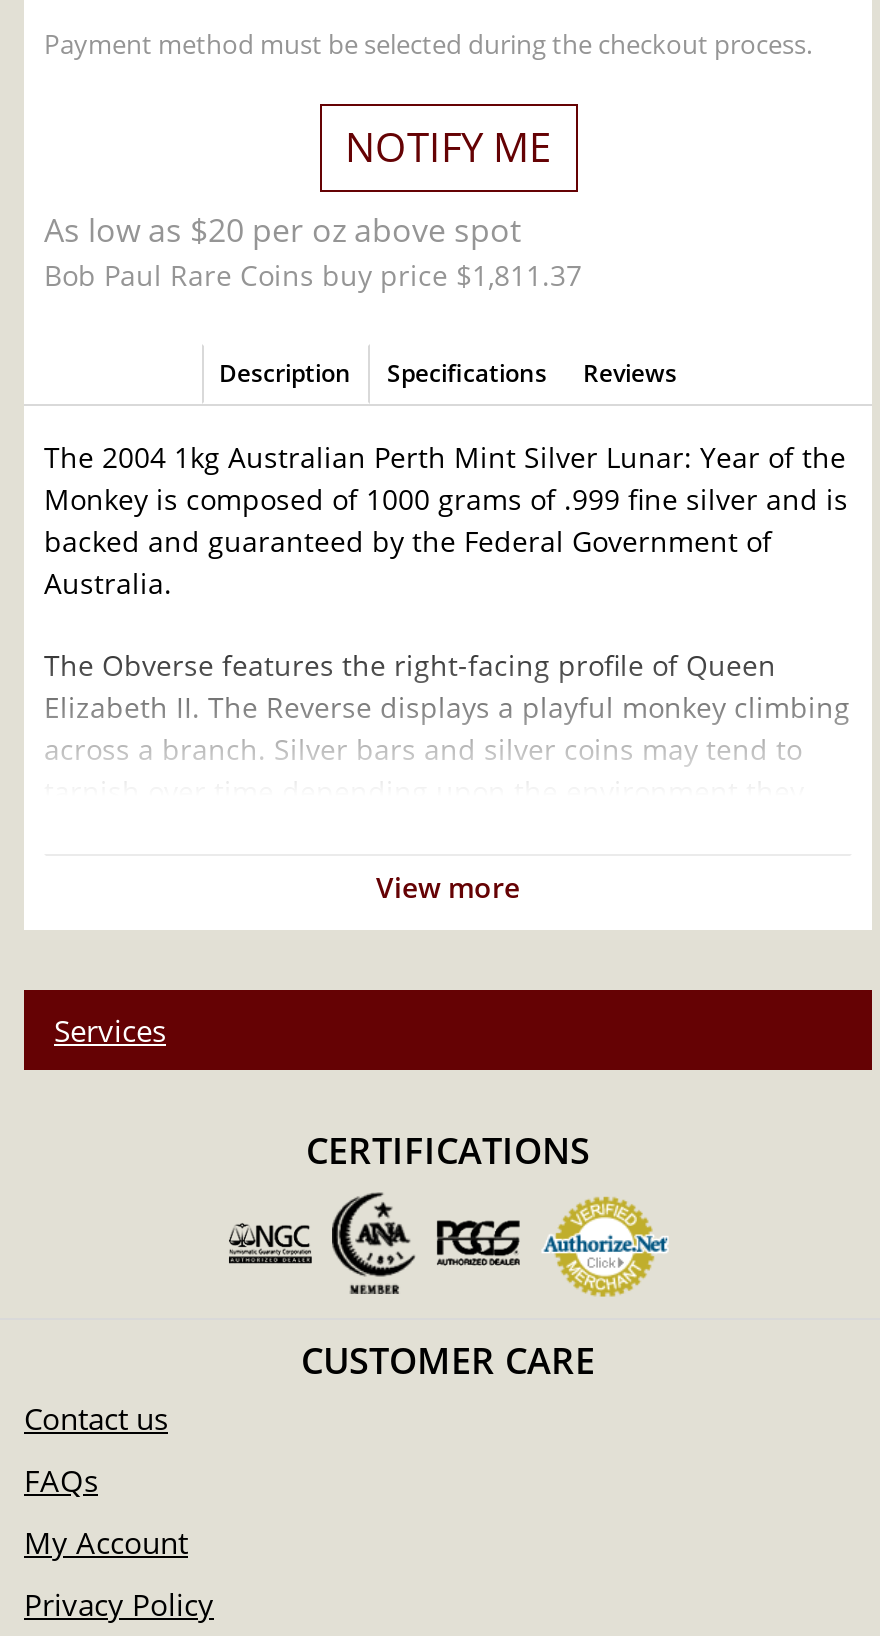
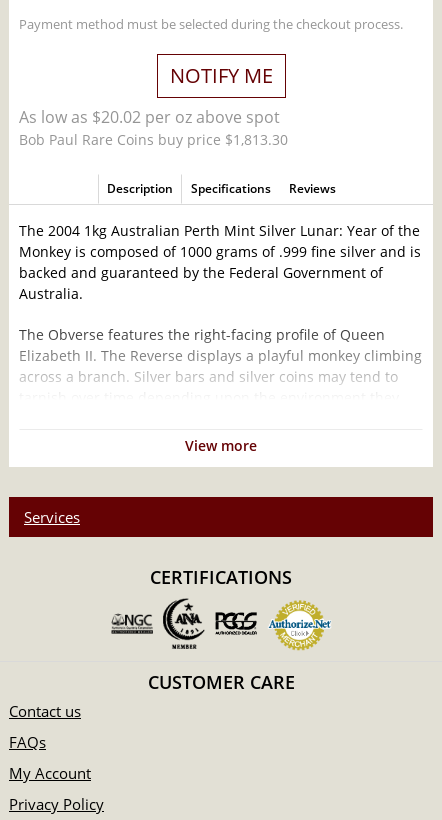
- As low as $20 per oz above spot
+ As low as $20.02 per oz above spot

- Bob Paul Rare Coins buy price $1,811.37
+ Bob Paul Rare Coins buy price $1,813.30
